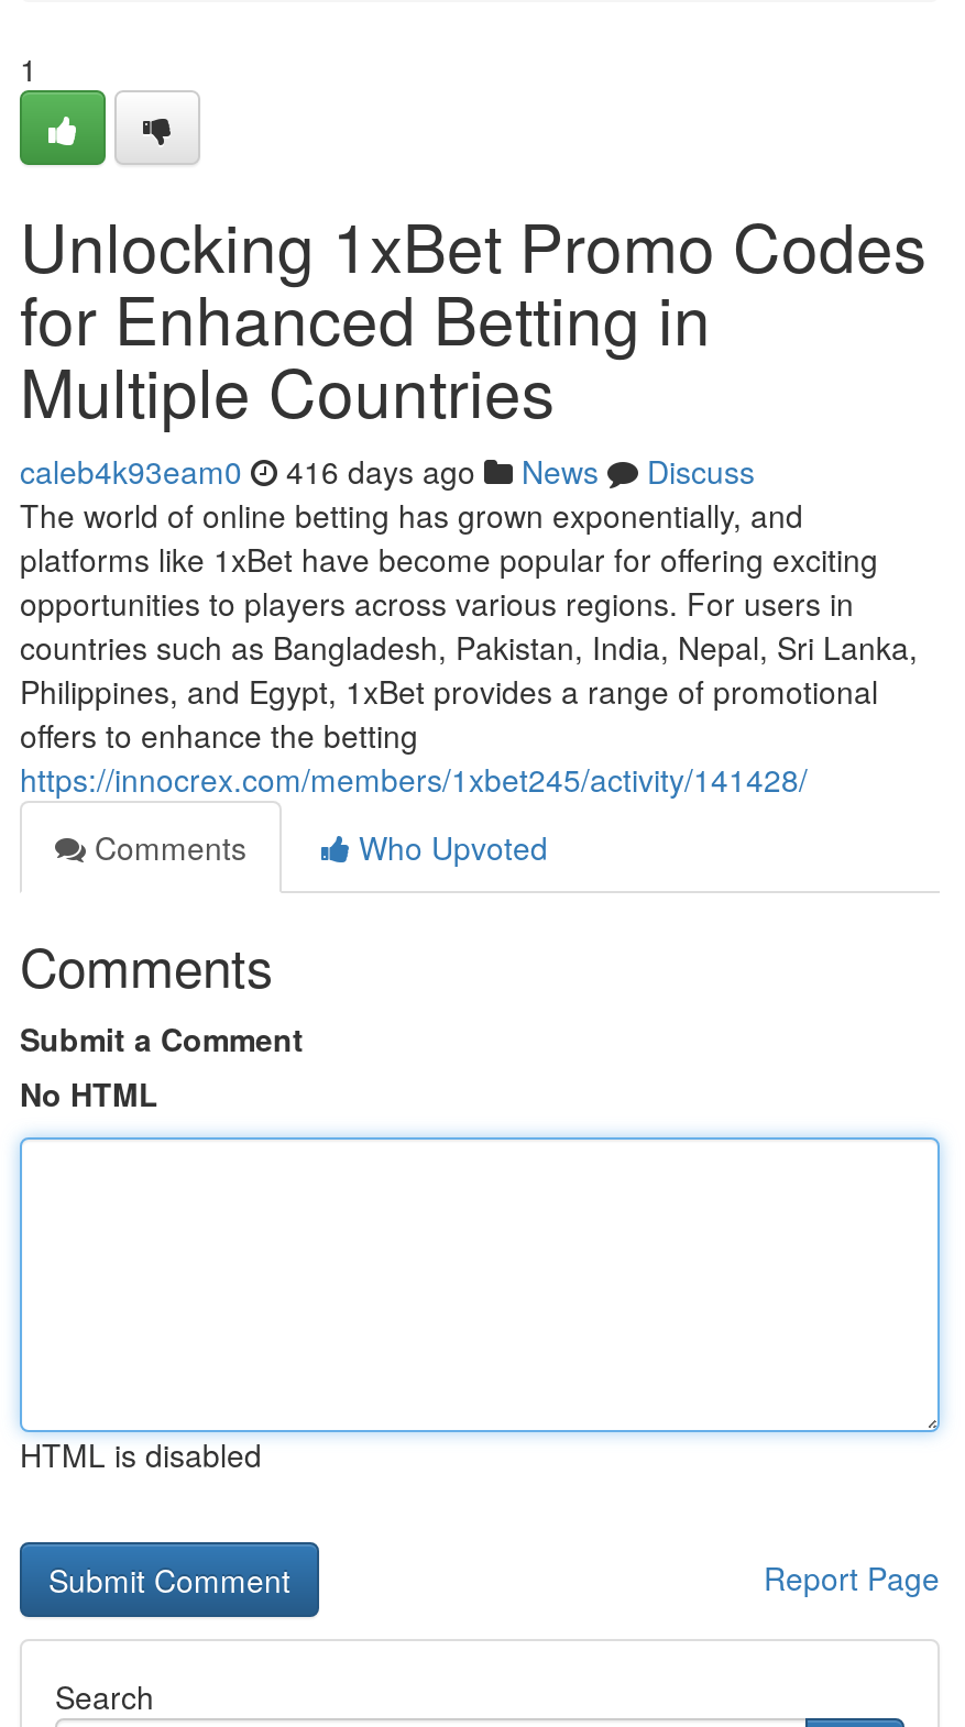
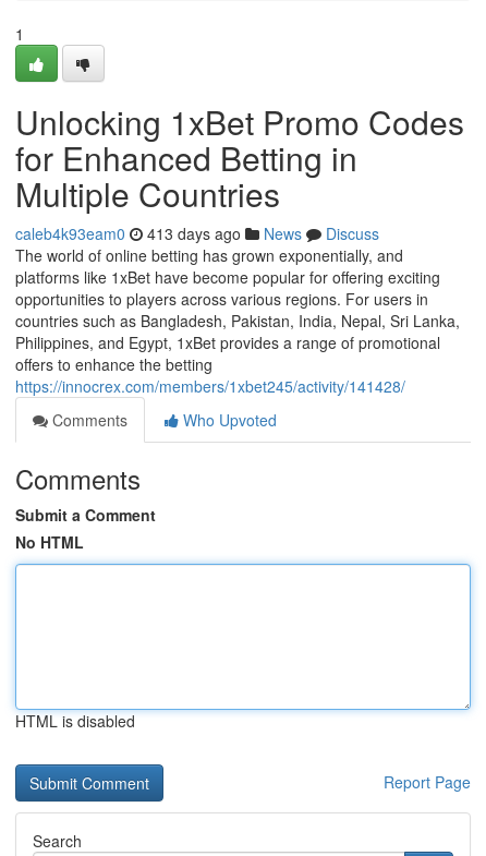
- caleb4k93eam0 416 days ago News Discuss
+ caleb4k93eam0 413 days ago News Discuss
